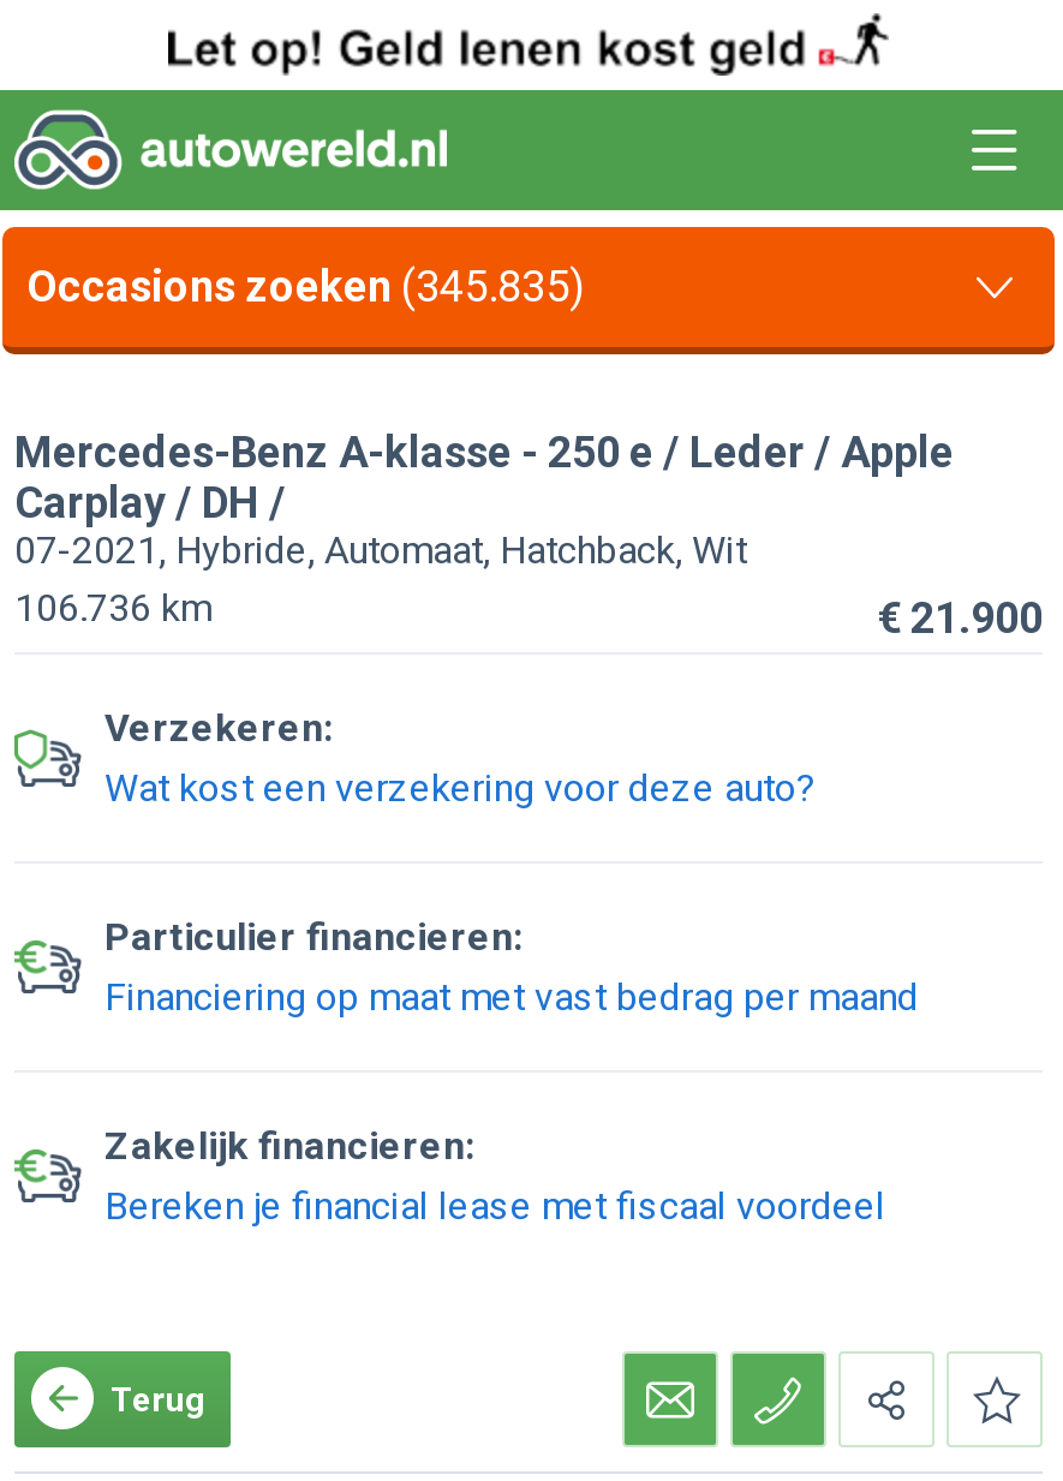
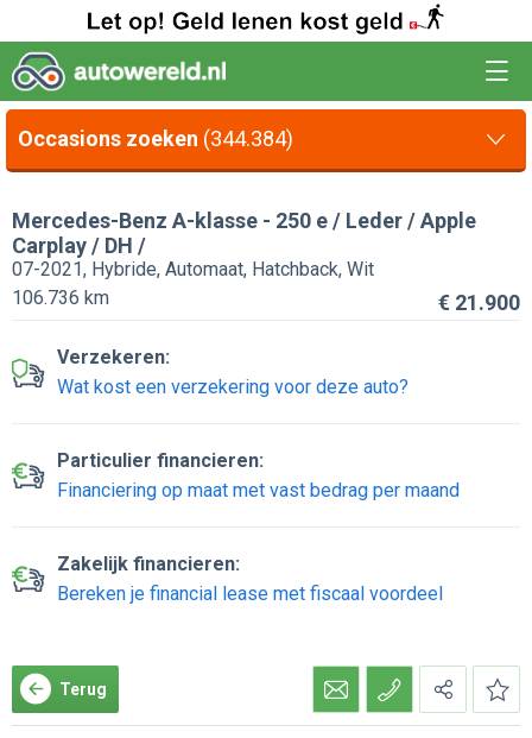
- Occasions zoeken (345.835)
+ Occasions zoeken (344.384)
